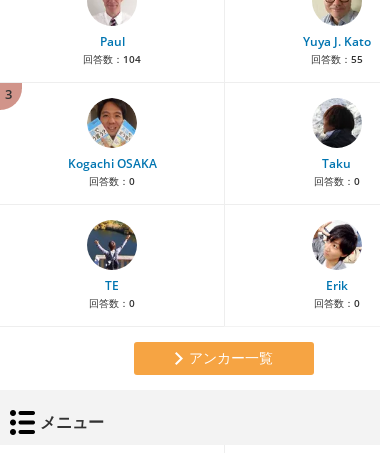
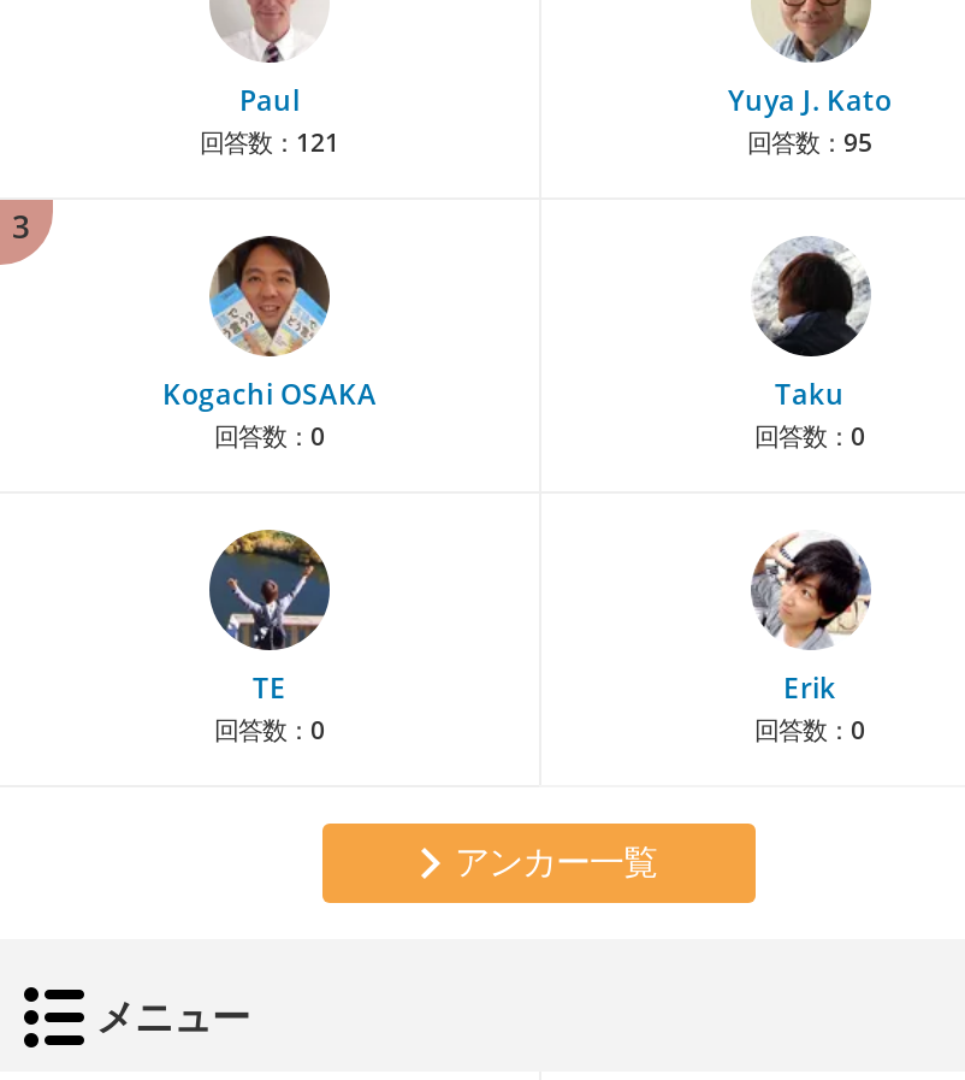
- 回答数：104
+ 回答数：121

- 回答数：55
+ 回答数：95
